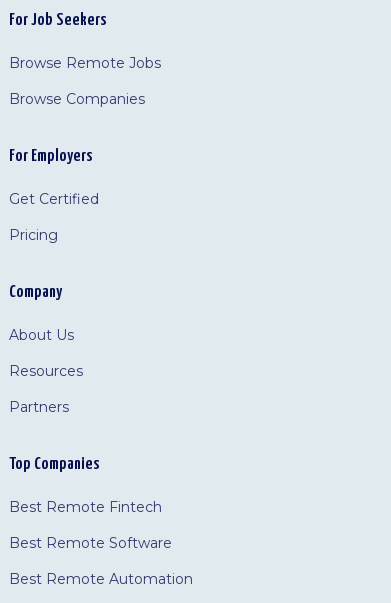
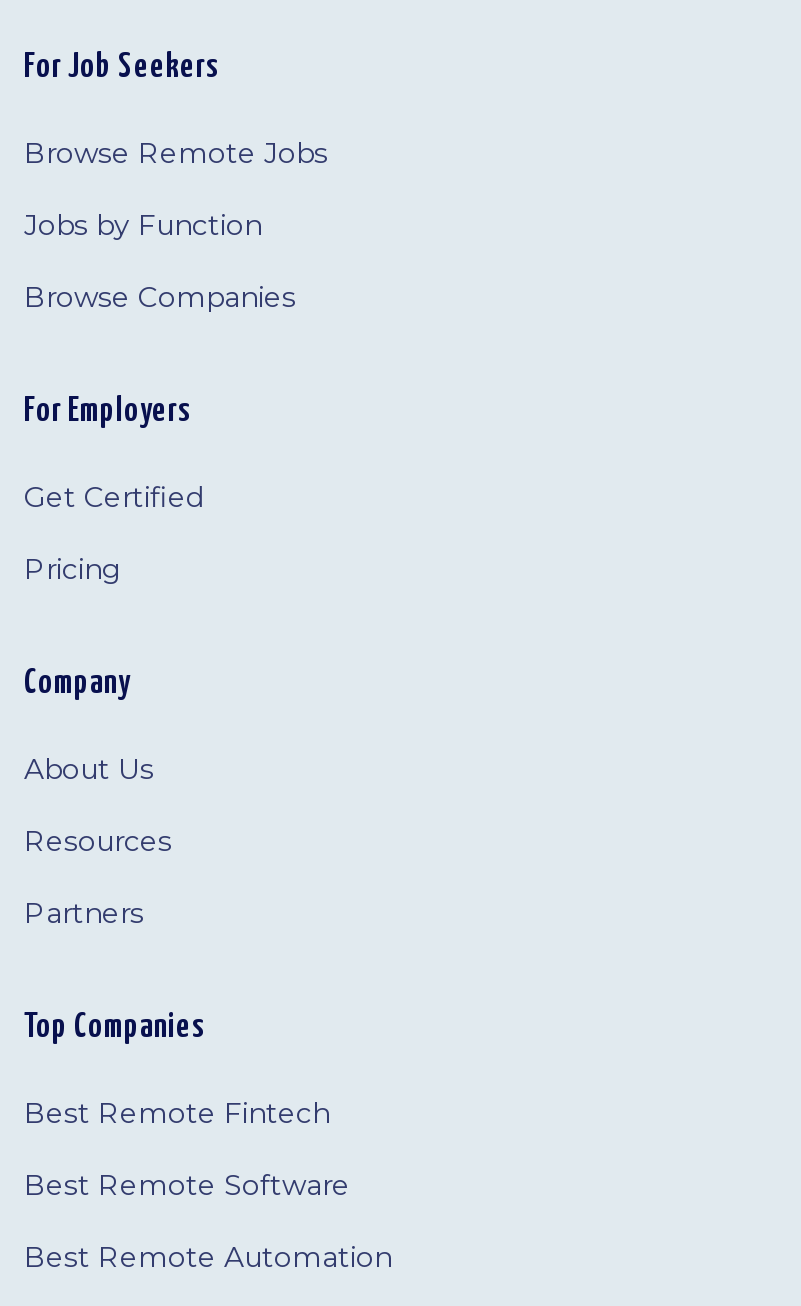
+ Jobs by Function
